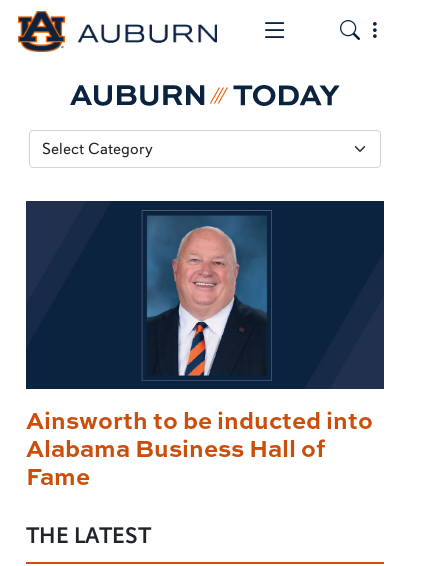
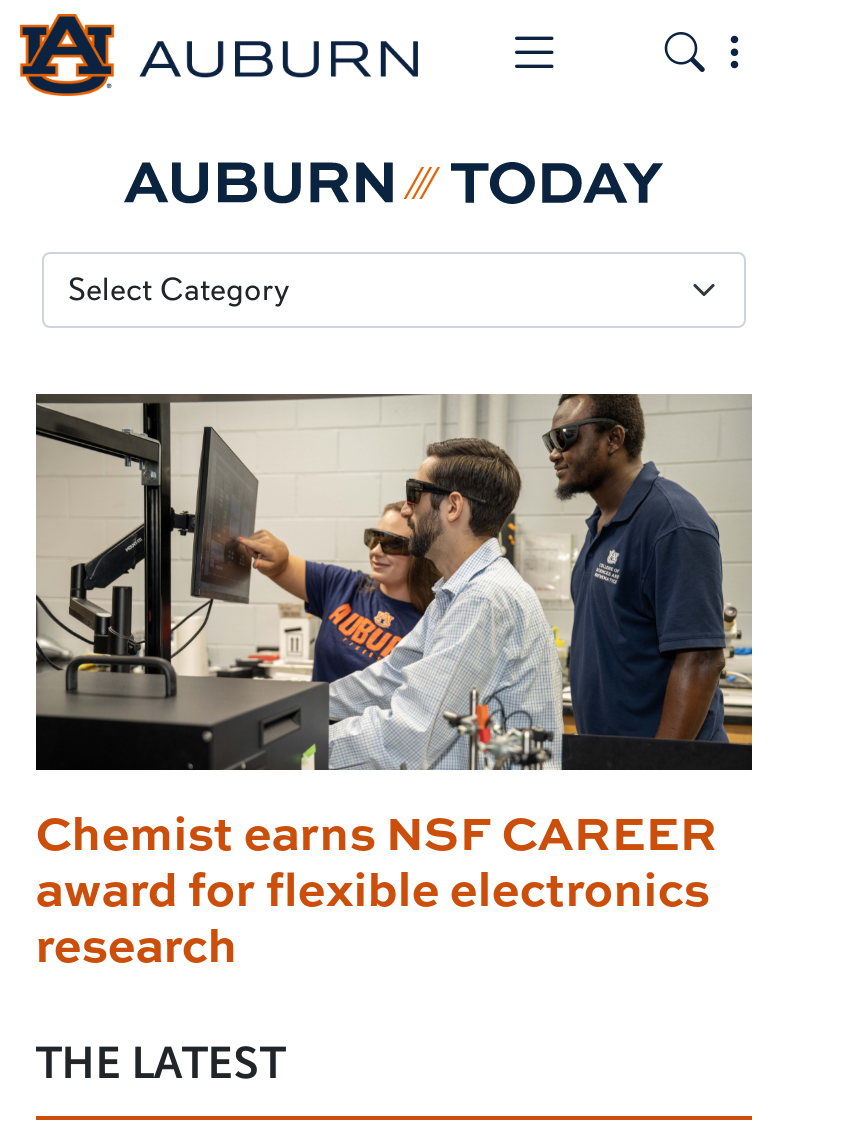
- [image]
- Ainsworth to be inducted into
- Alabama Business Hall of
- Fame
+ [image]
+ Chemist earns NSF CAREER
+ award for flexible electronics
+ research
